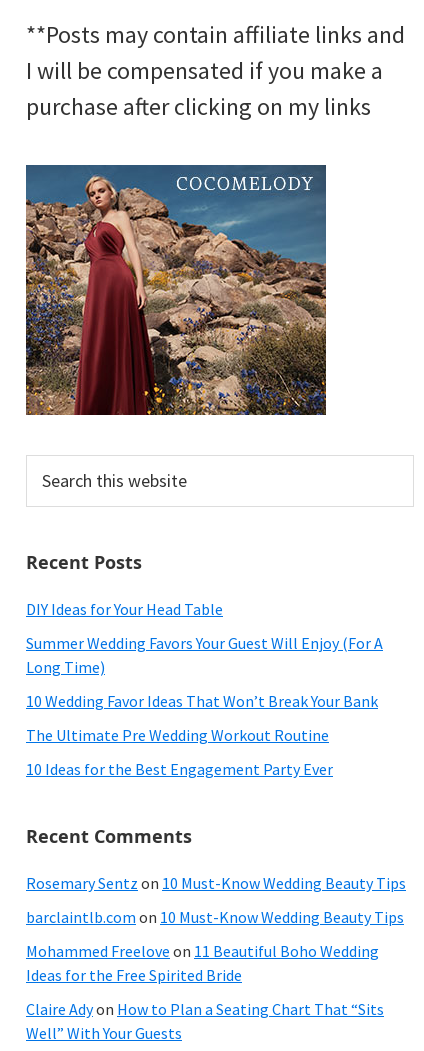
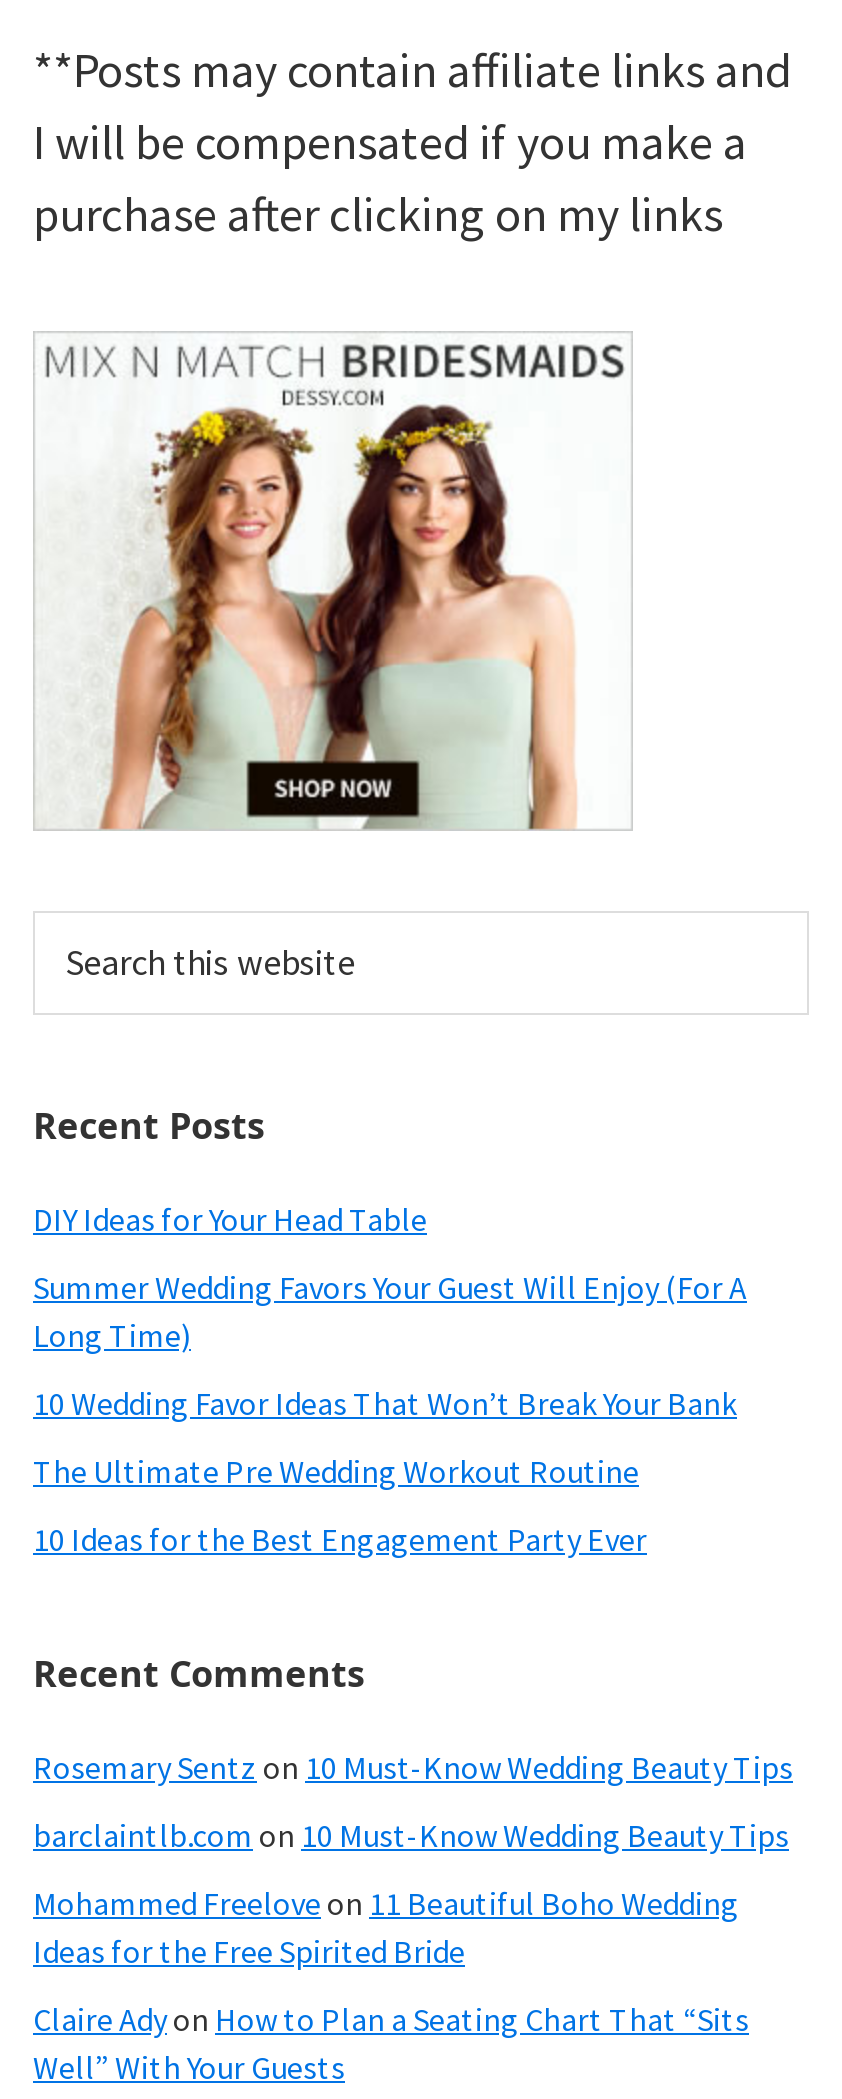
- [image]
+ [image]
